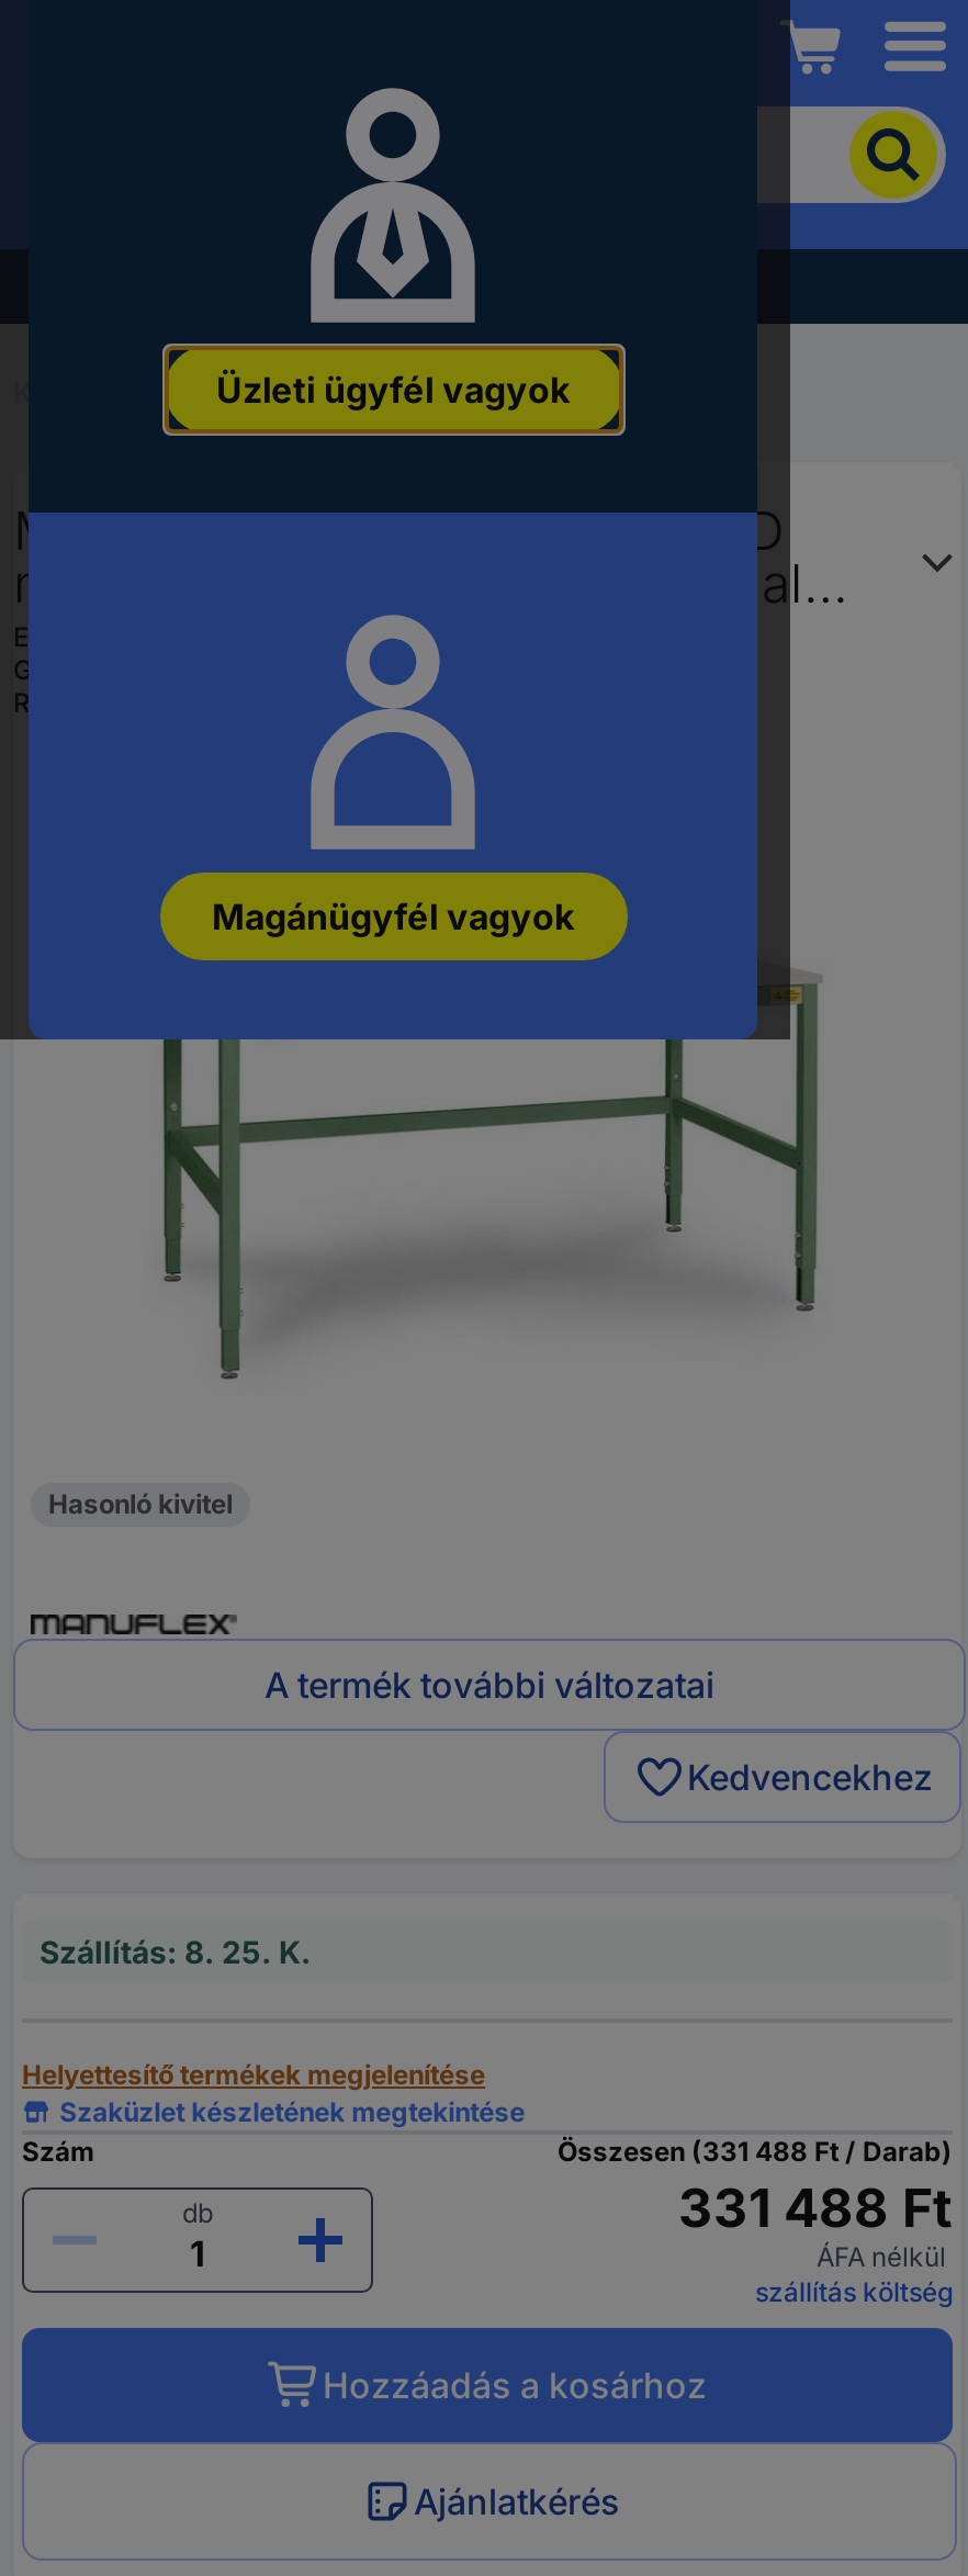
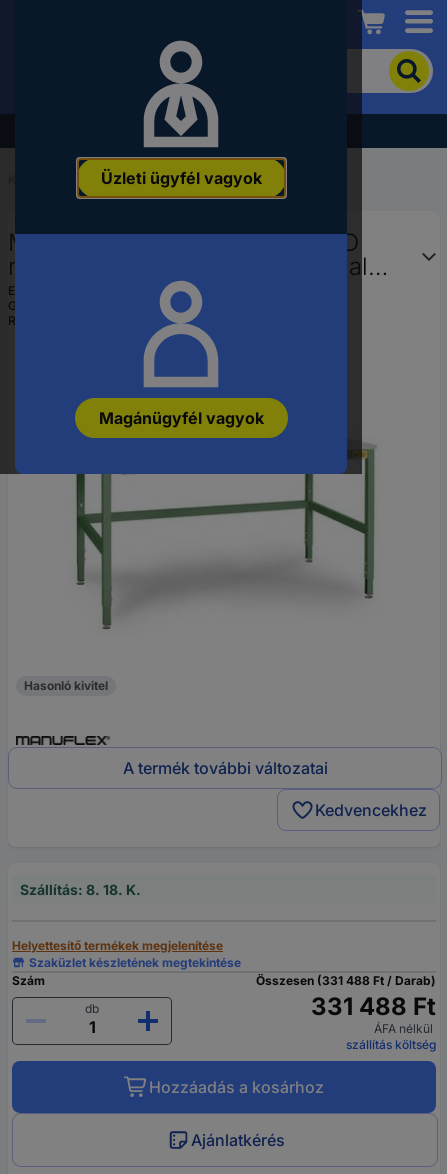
- Szállítás: 8. 25. K.
+ Szállítás: 8. 18. K.
